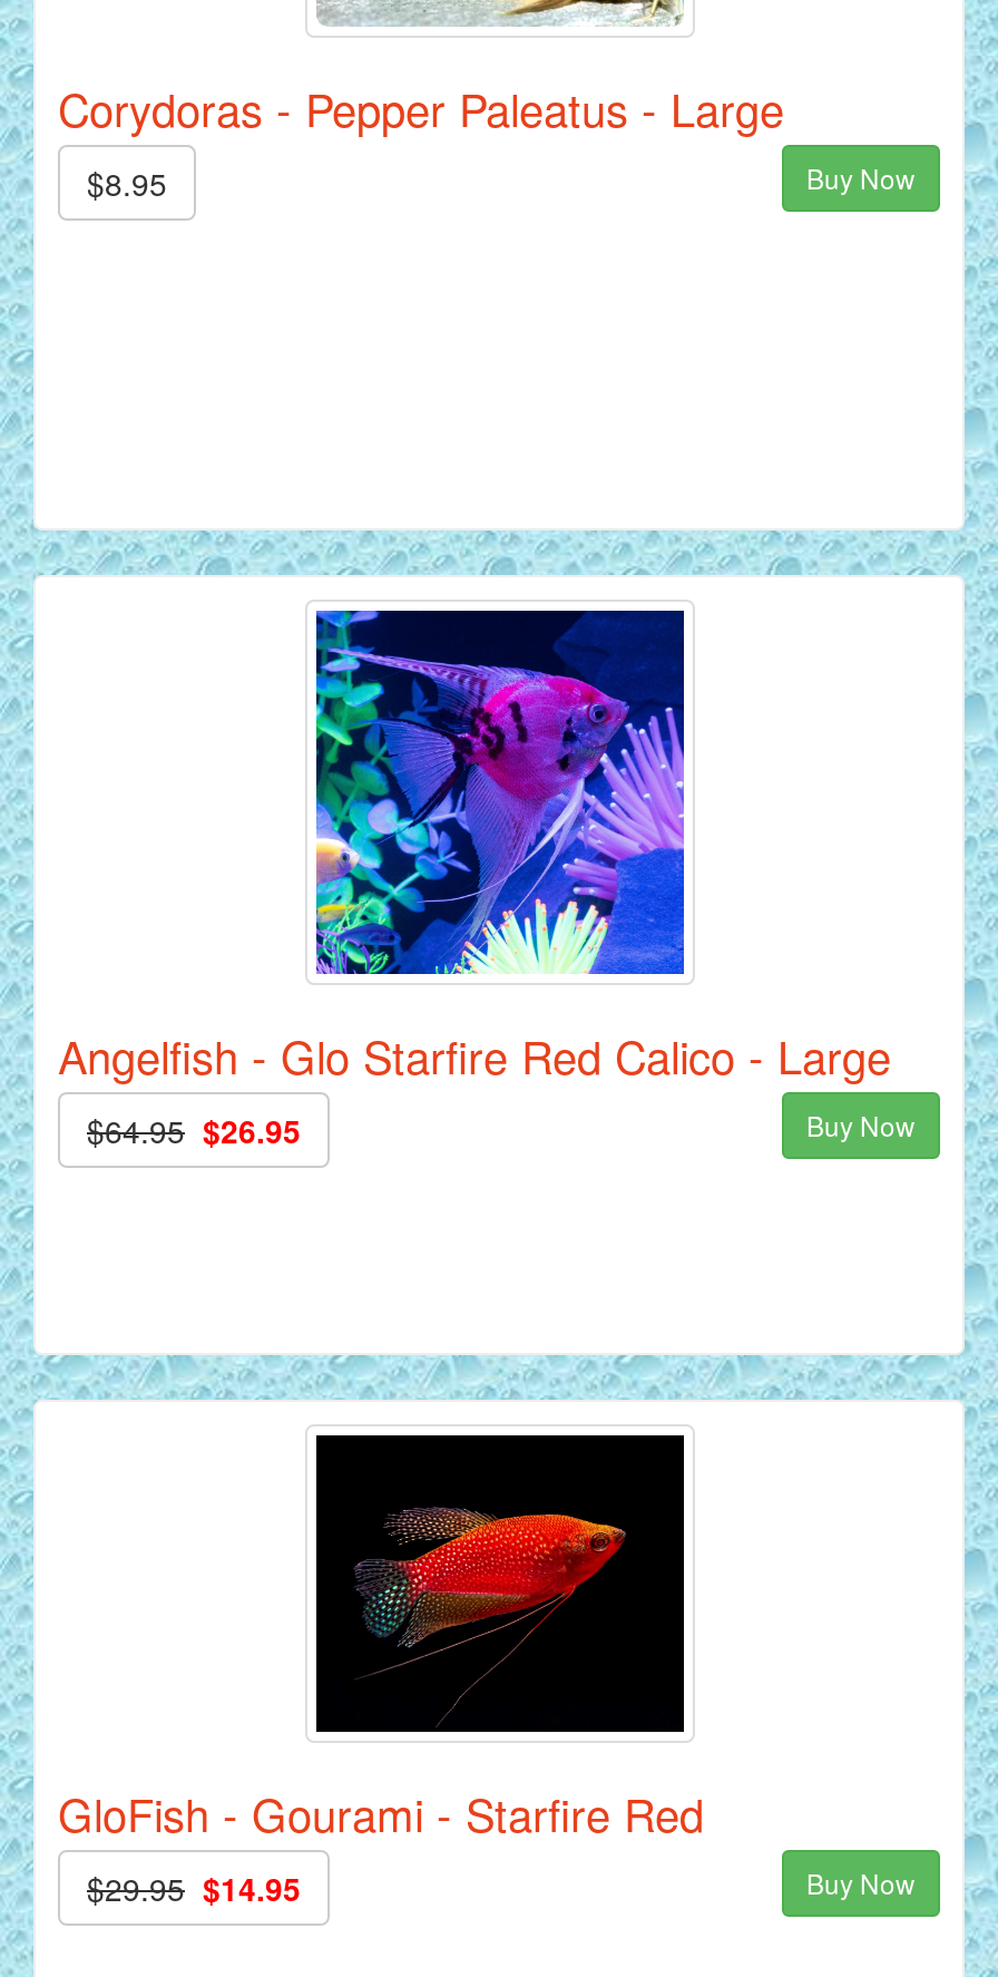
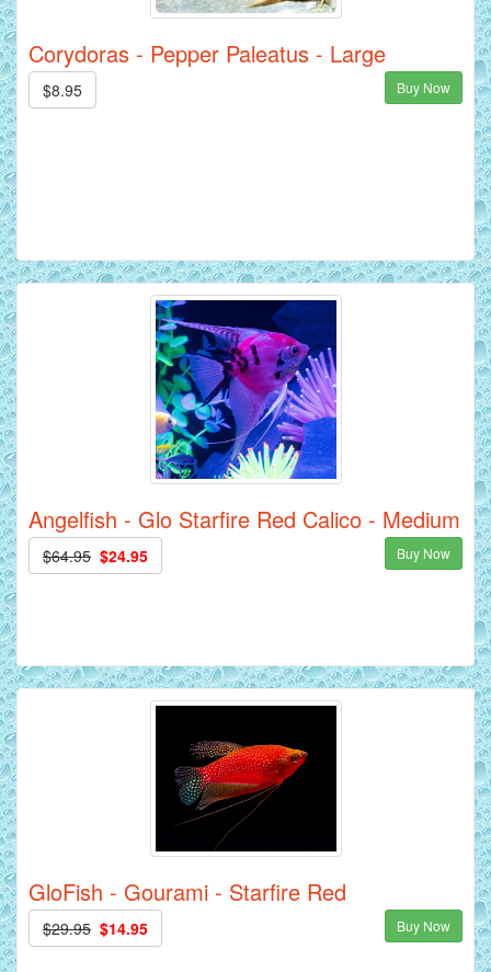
- Angelfish - Glo Starfire Red Calico - Large
+ Angelfish - Glo Starfire Red Calico - Medium

- $64.95 $26.95
+ $64.95 $24.95
